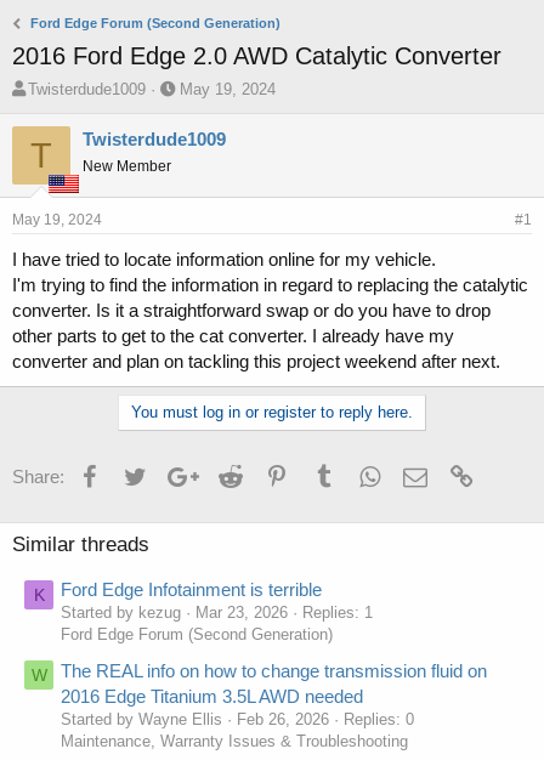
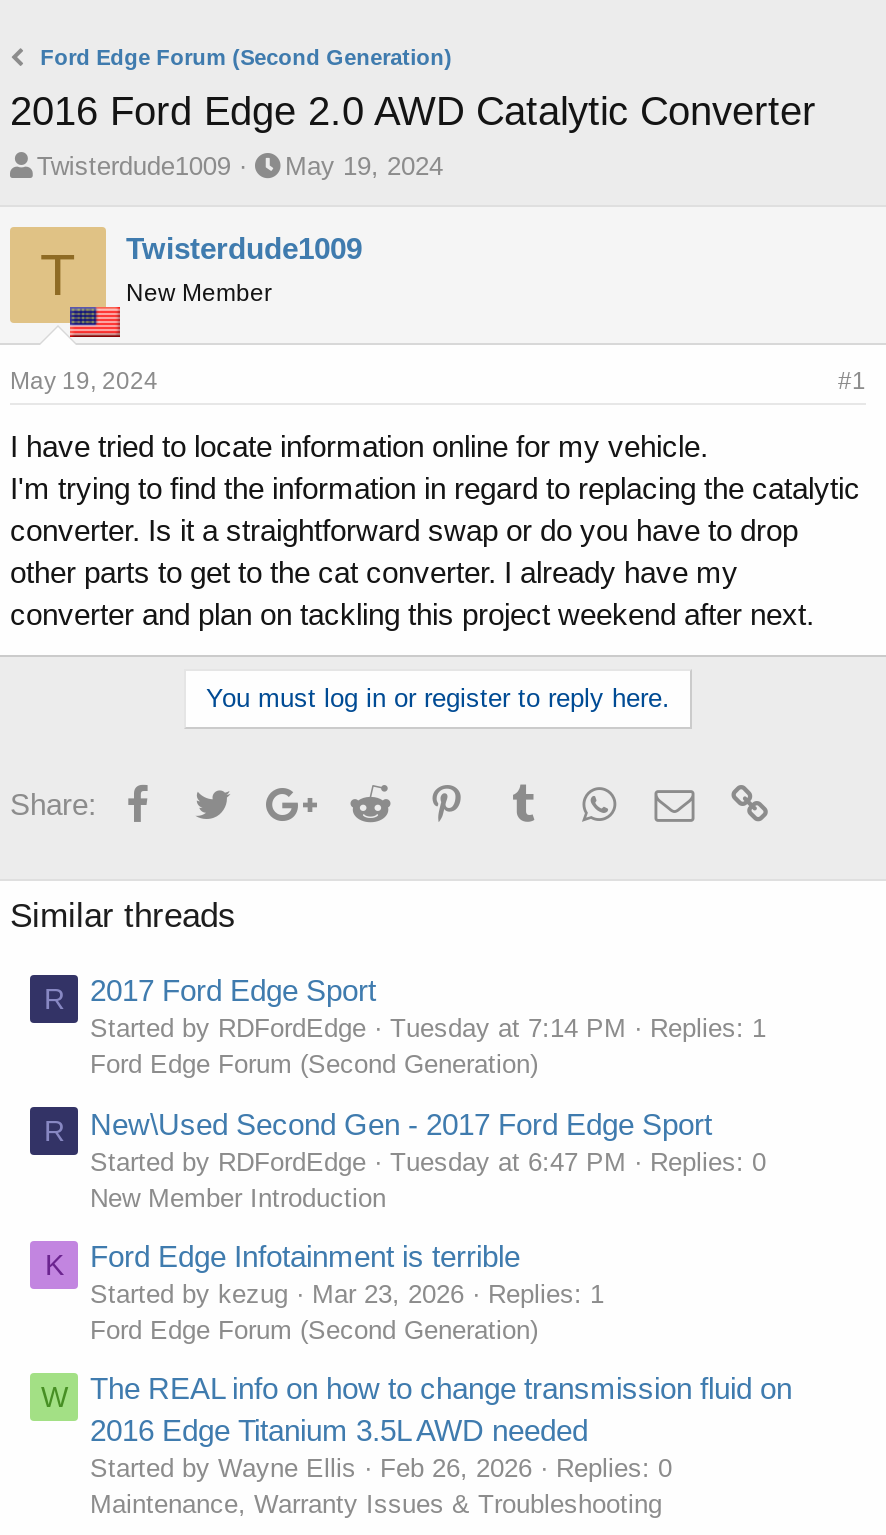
+ R
+ 2017 Ford Edge Sport
+ Started by RDFordEdge
+ Tuesday at 7:14 PM
+ Replies: 1
+ Ford Edge Forum (Second Generation)
+ R
+ New\Used Second Gen - 2017 Ford Edge Sport
+ Started by RDFordEdge
+ Tuesday at 6:47 PM
+ Replies: 0
+ New Member Introduction
